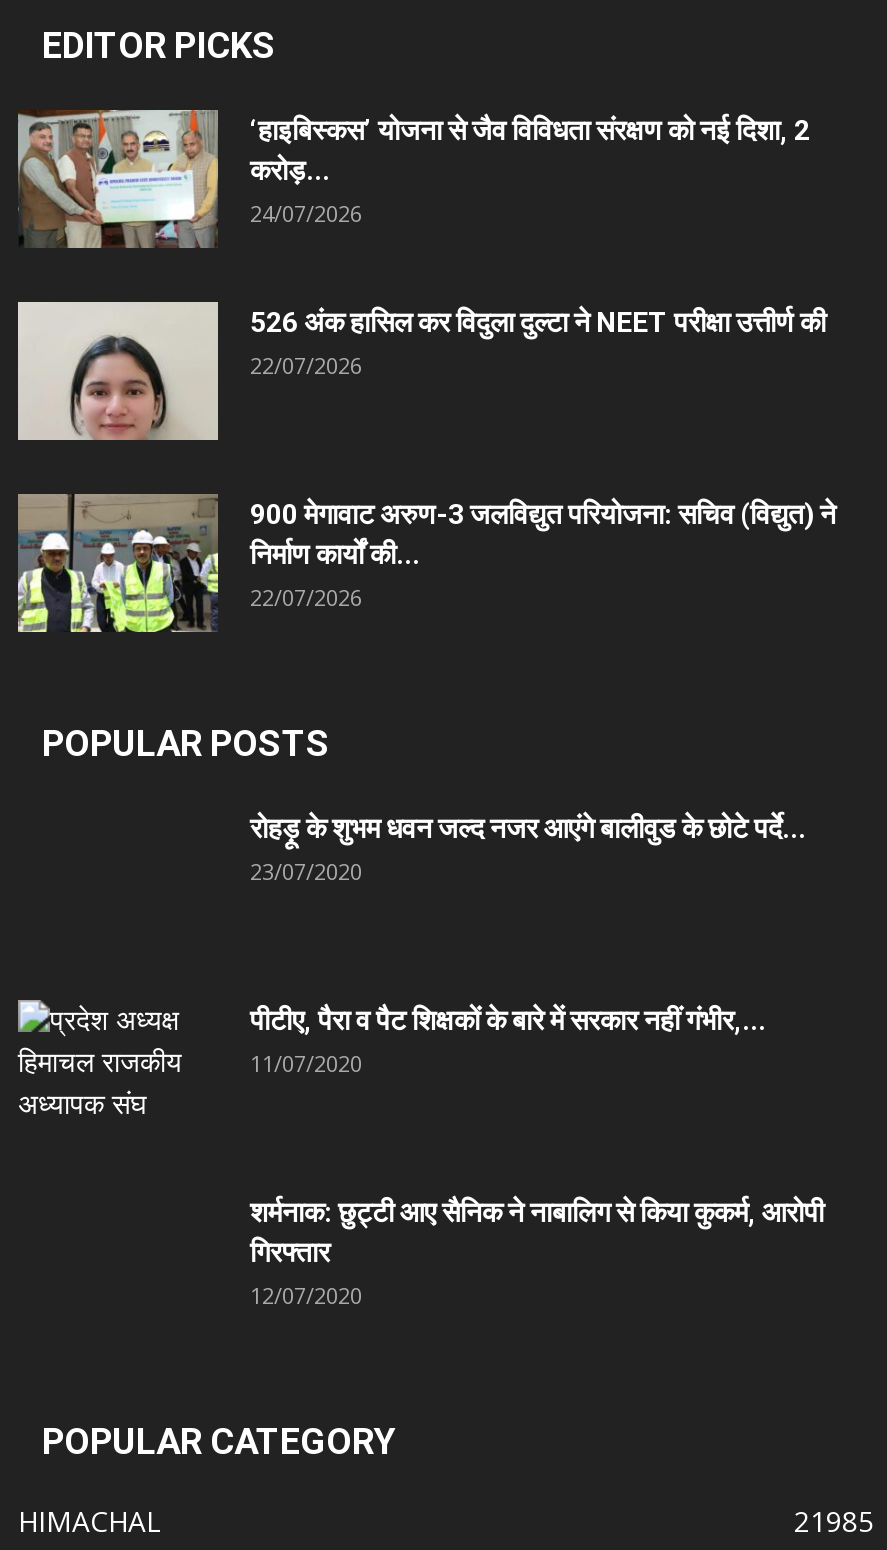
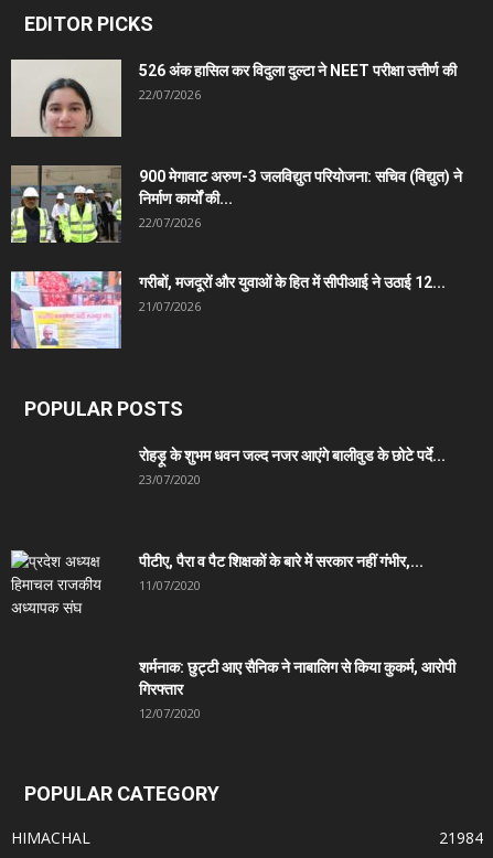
- [image]
- ‘हाइबिस्कस’ योजना से जैव विविधता संरक्षण को नई दिशा, 2
- करोड़...
- 24/07/2026

moved up: [image] | 526 अंक हासिल कर विदुला दुल्टा ने NEET परीक्षा उत्तीर्ण की | 22/07/2026 | 900 मेगावाट अरुण-3 जलविद्युत परियोजना: सचिव (विद्युत) ने | निर्माण कार्यों की... | 22/07/2026

+ [image]
+ गरीबों, मजदूरों और युवाओं के हित में सीपीआई ने उठाई 12...
+ 21/07/2026

- 21985
+ 21984
